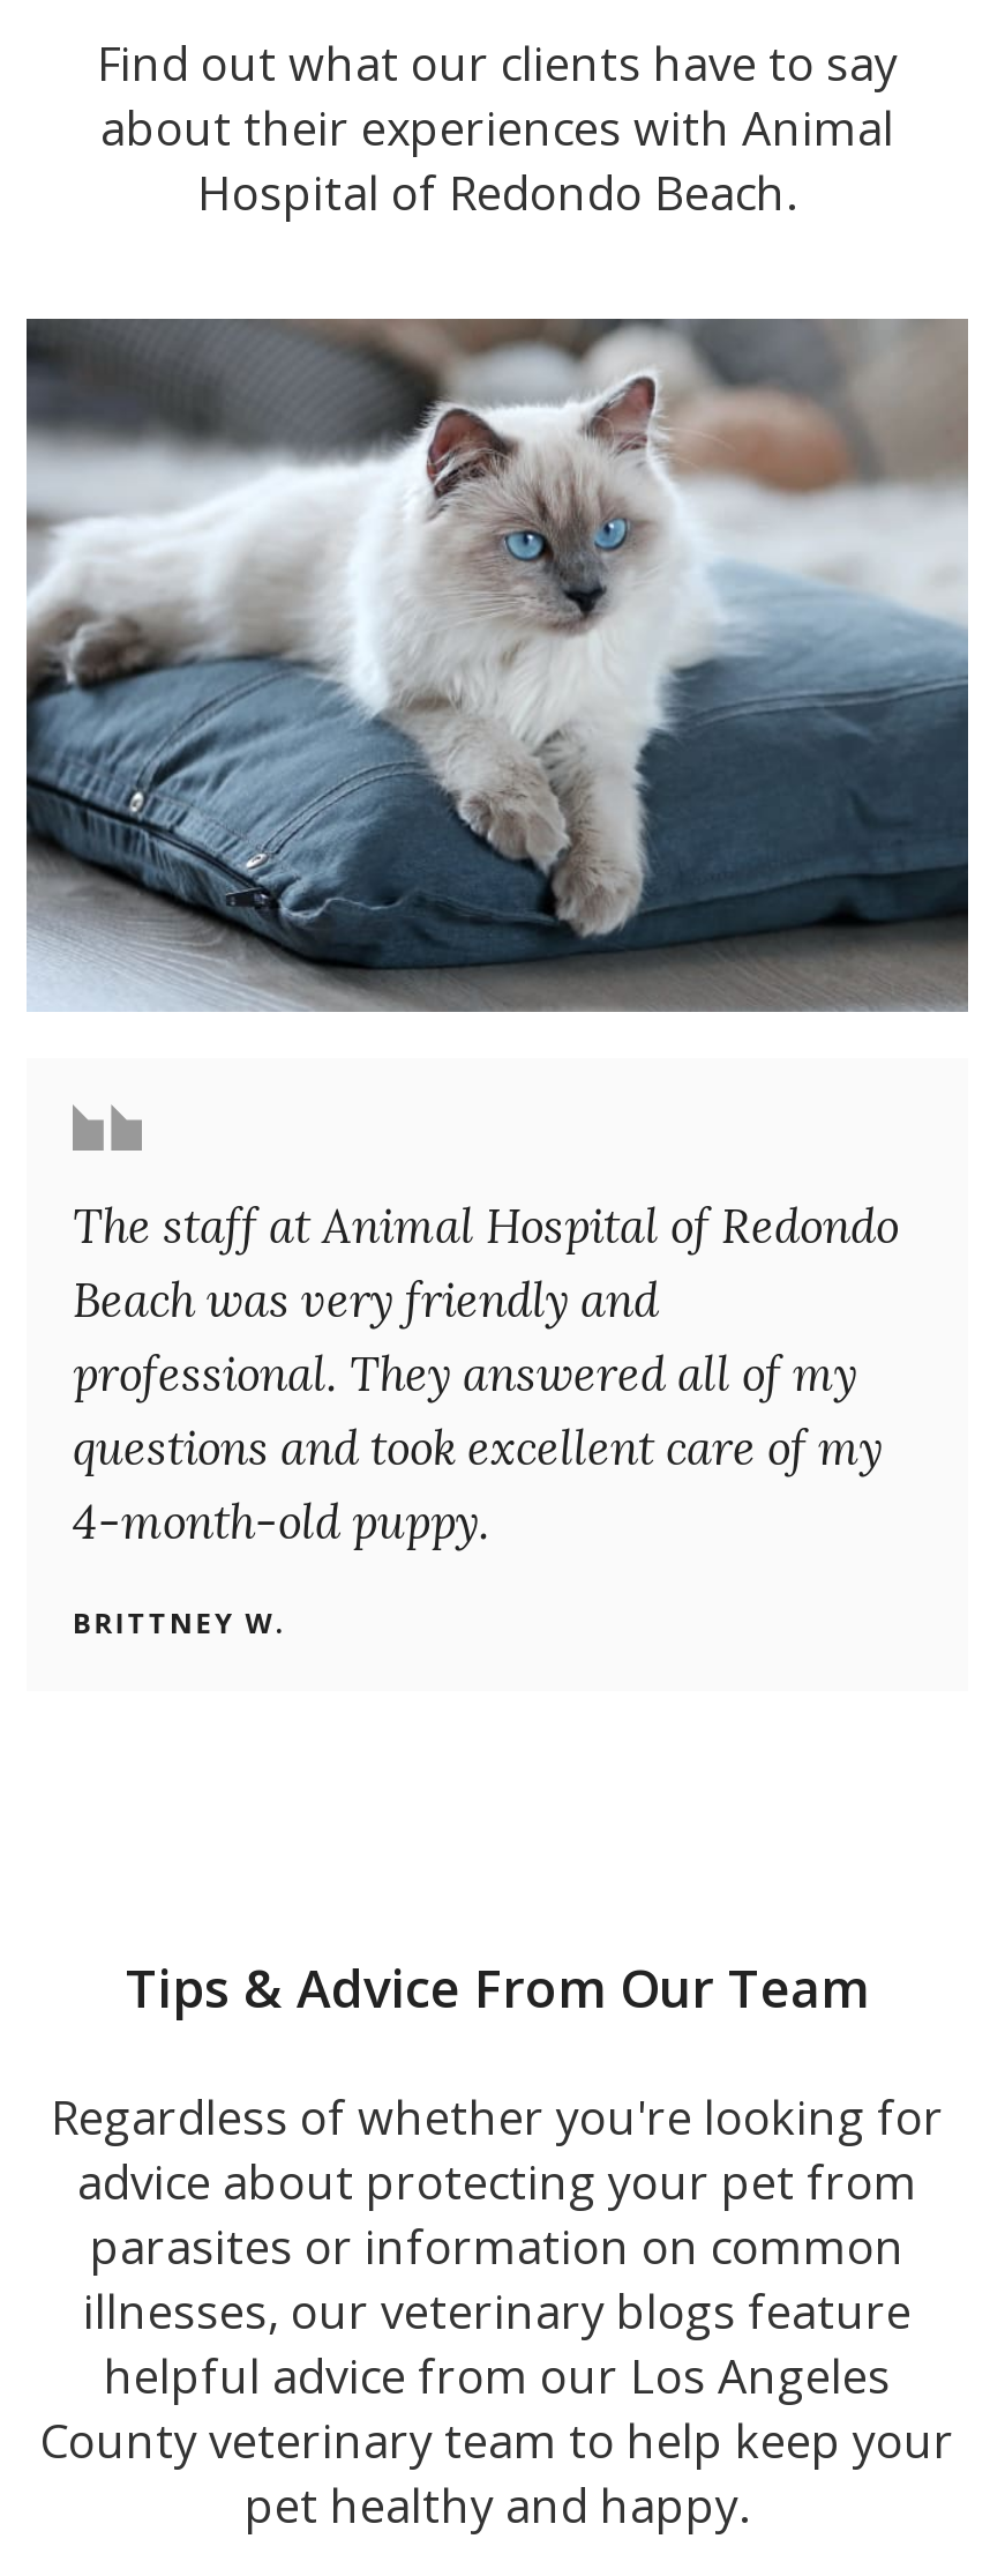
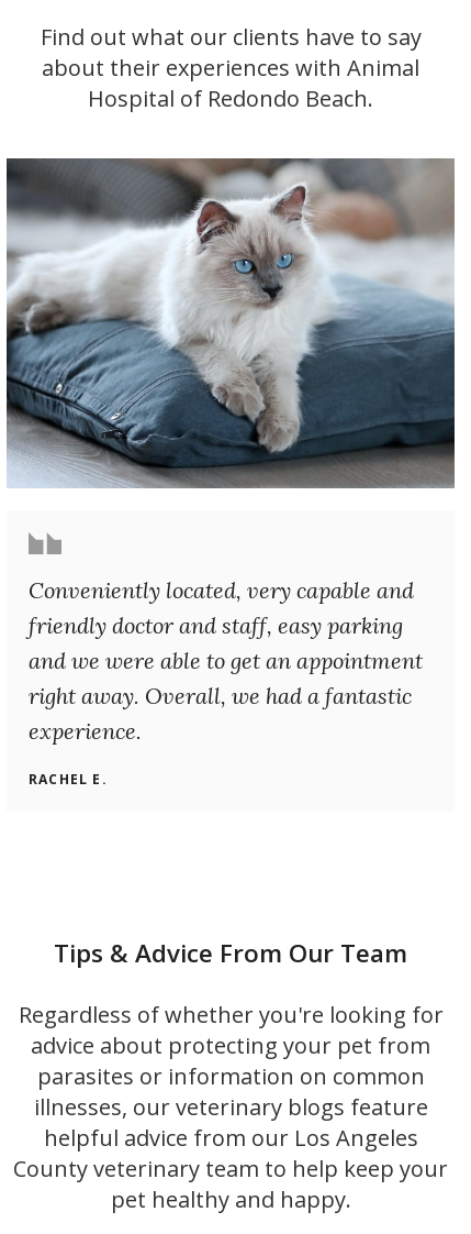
- The staff at Animal Hospital of Redondo
- Beach was very friendly and
- professional. They answered all of my
- questions and took excellent care of my
- 4-month-old puppy.
+ Conveniently located, very capable and
+ friendly doctor and staff, easy parking
+ and we were able to get an appointment
+ right away. Overall, we had a fantastic
+ experience.

- BRITTNEY W.
+ RACHEL E.
